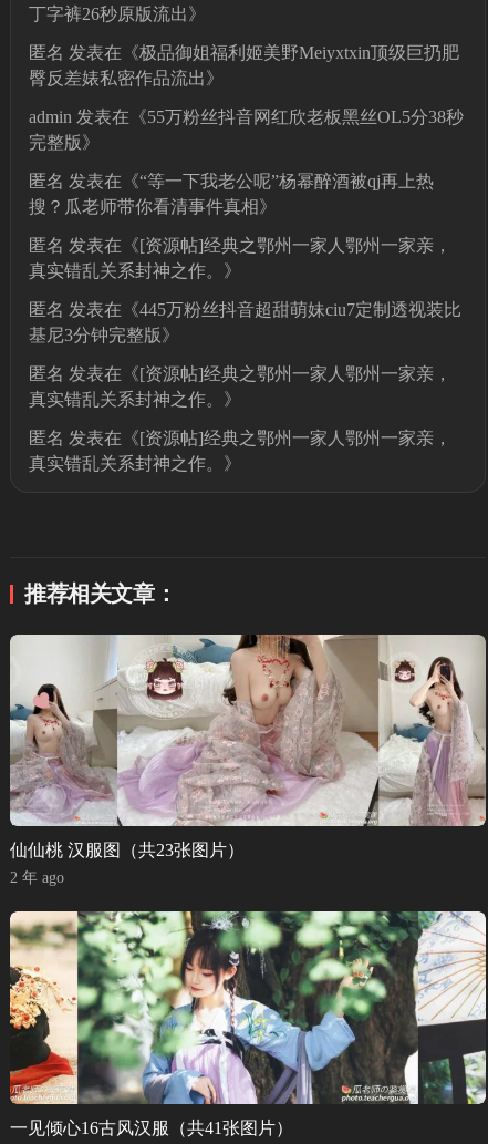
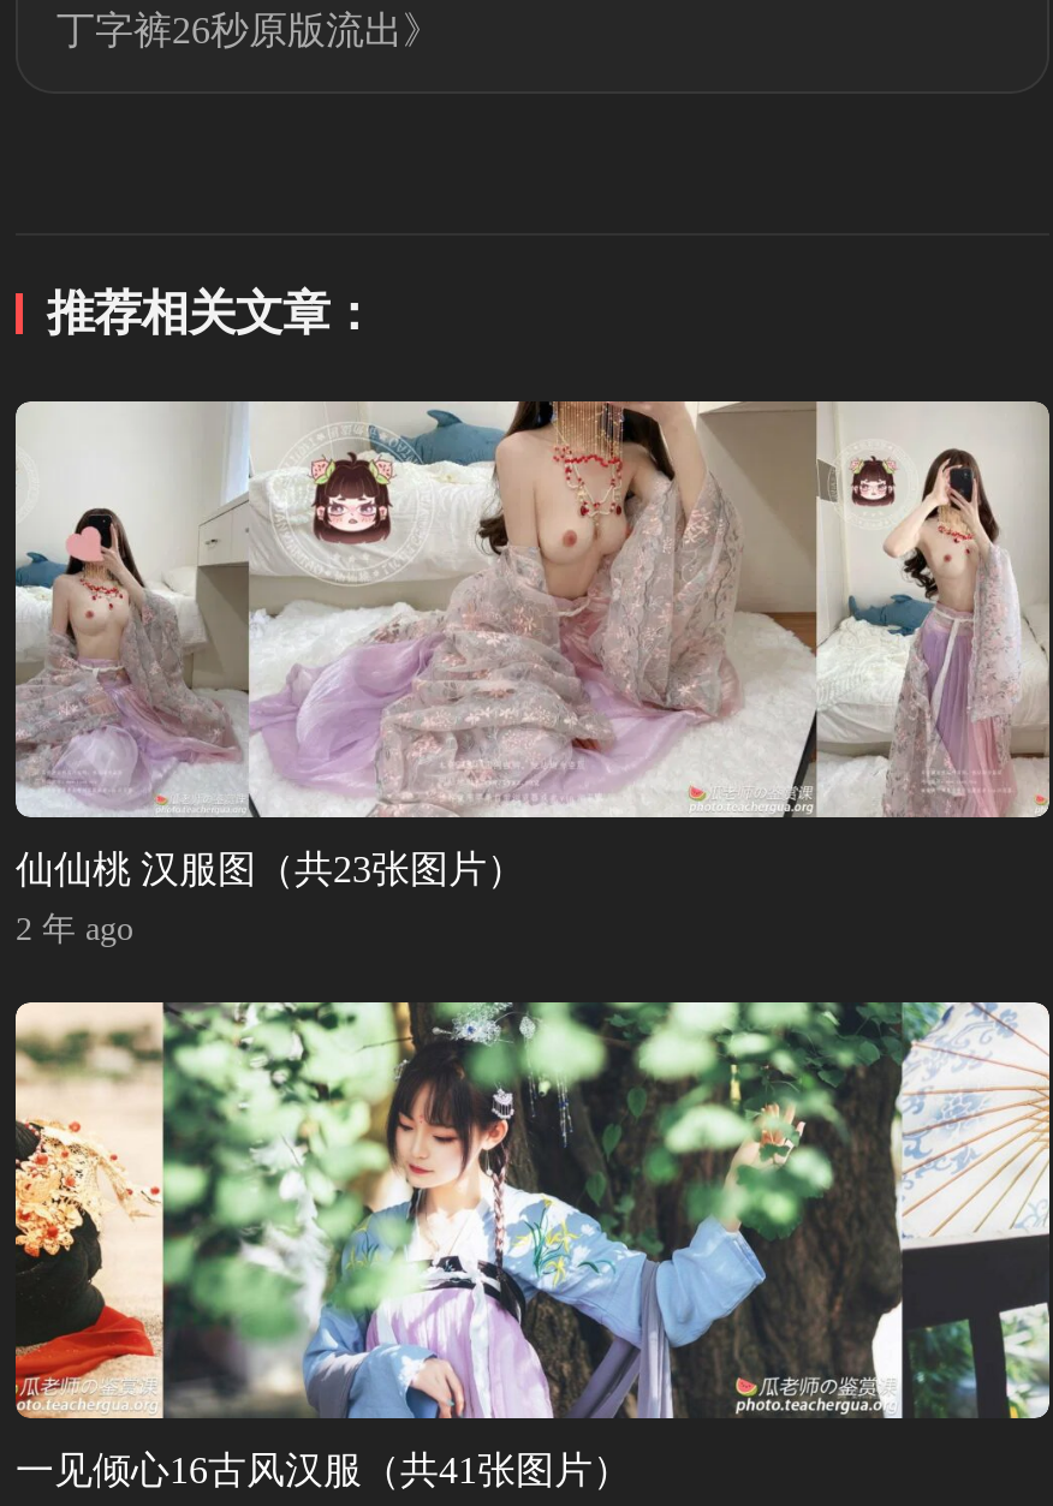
- 匿名发表在《极品御姐福利姬美野Meiyxtxin顶级巨扔肥
- 臀反差婊私密作品流出》
- admin发表在《55万粉丝抖音网红欣老板黑丝OL5分38秒
- 完整版》
- 匿名发表在《“等一下我老公呢”杨幂醉酒被qj再上热
- 搜？瓜老师带你看清事件真相》
- 匿名发表在《[资源帖]经典之鄂州一家人鄂州一家亲，
- 真实错乱关系封神之作。》
- 匿名发表在《445万粉丝抖音超甜萌妹ciu7定制透视装比
- 基尼3分钟完整版》
- 匿名发表在《[资源帖]经典之鄂州一家人鄂州一家亲，
- 真实错乱关系封神之作。》
- 匿名发表在《[资源帖]经典之鄂州一家人鄂州一家亲，
- 真实错乱关系封神之作。》
